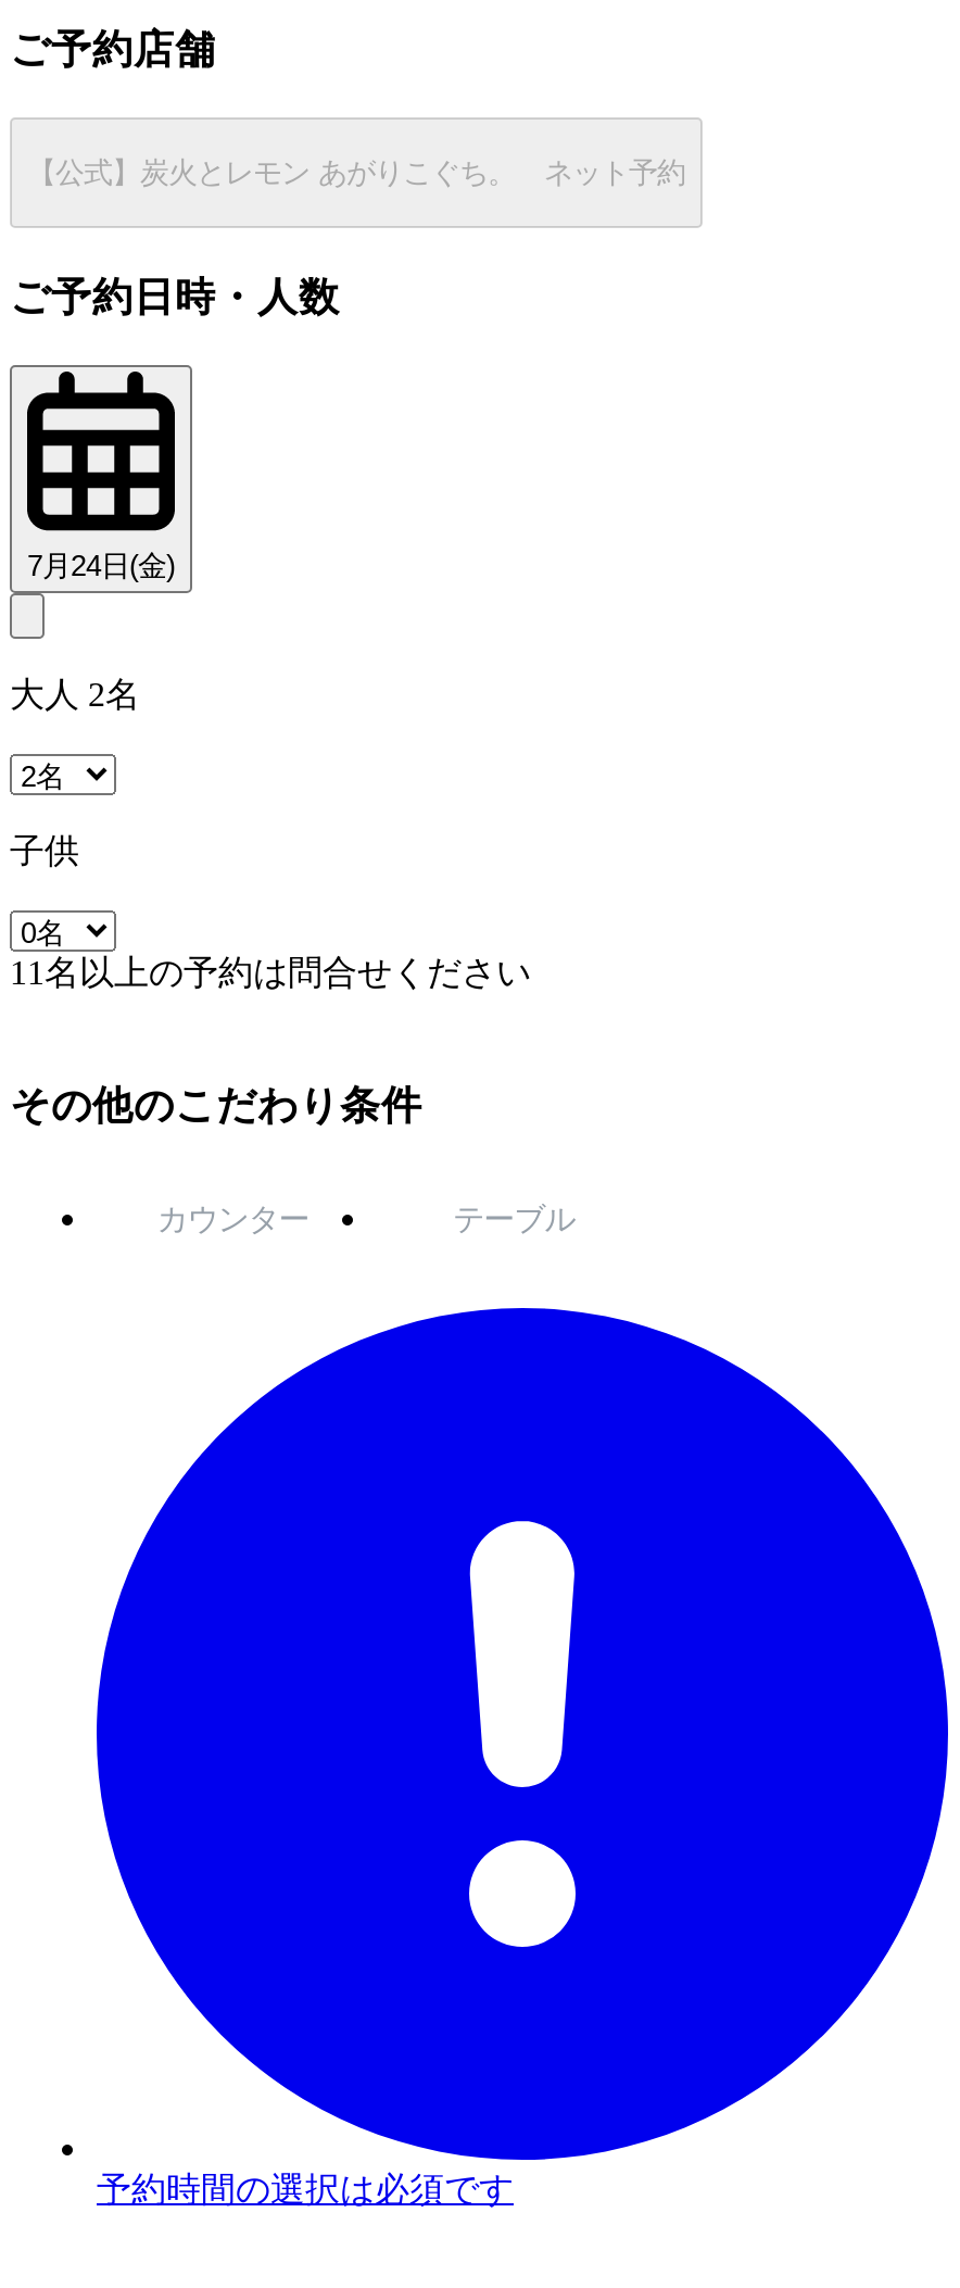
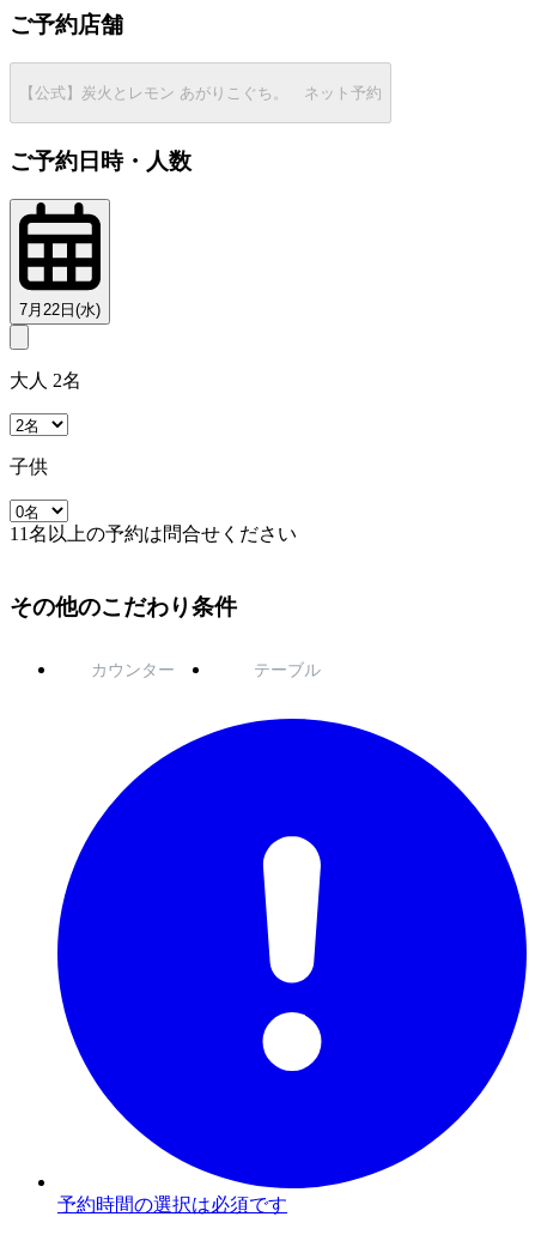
- 7月24日(金)
+ 7月22日(水)
